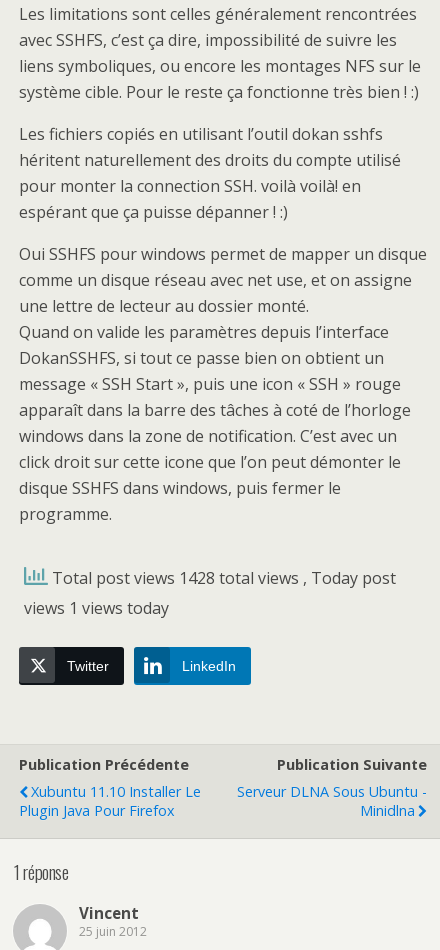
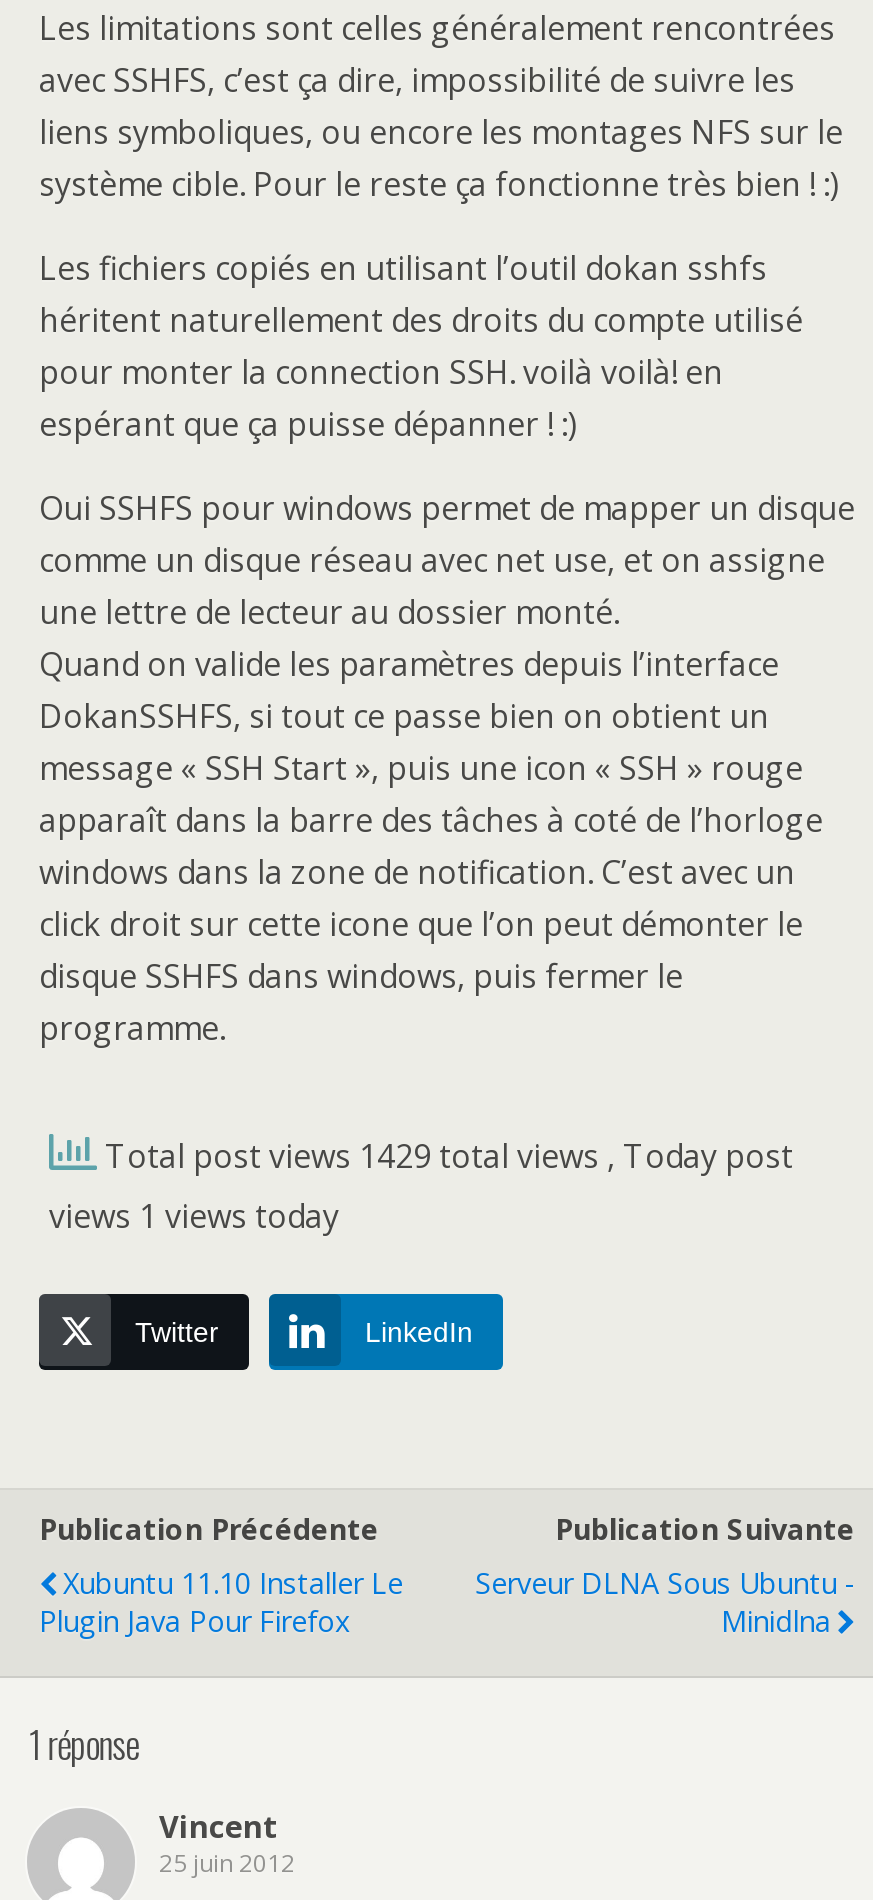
- Total post views 1428 total views, Today post
+ Total post views 1429 total views, Today post
